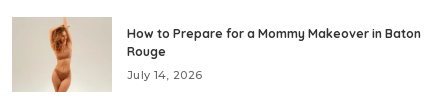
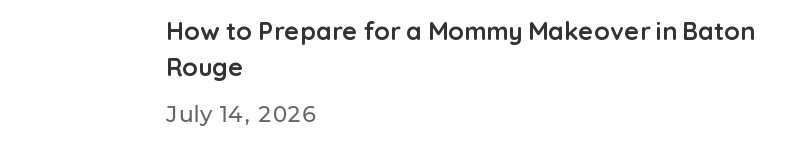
- [image]
